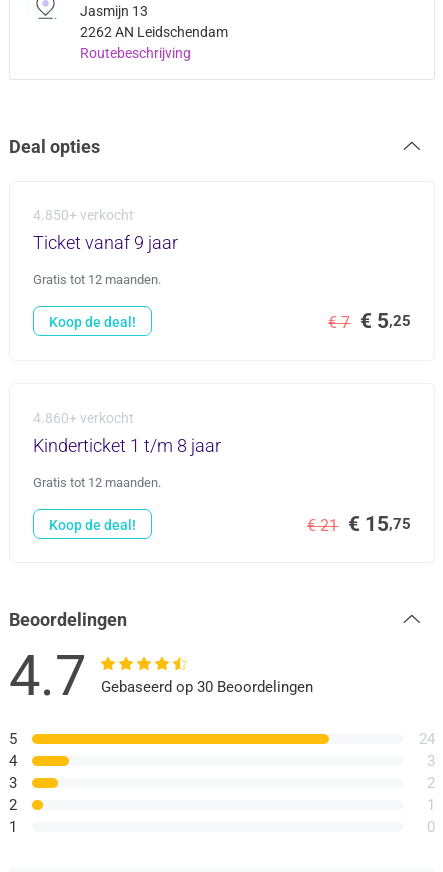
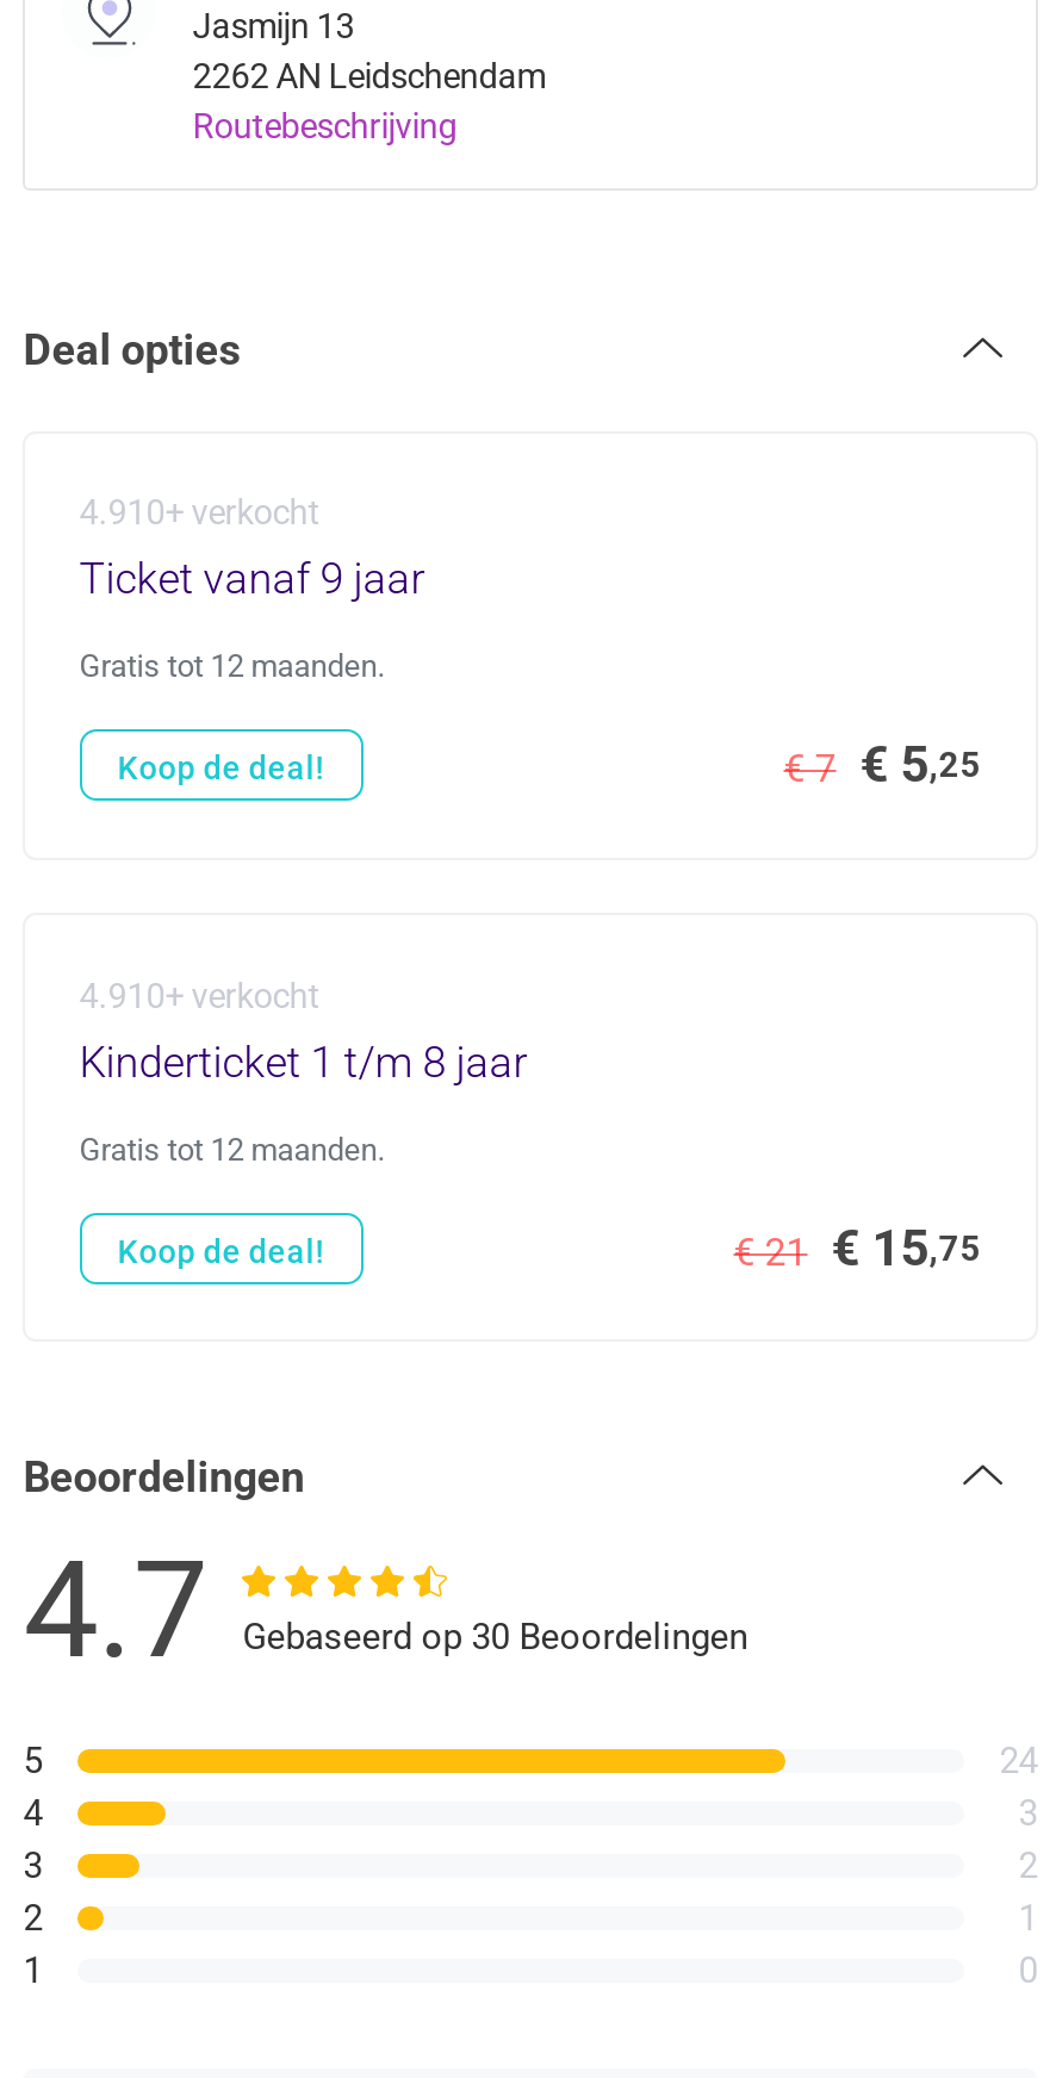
- 4.850+ verkocht
+ 4.910+ verkocht

- 4.860+ verkocht
+ 4.910+ verkocht
